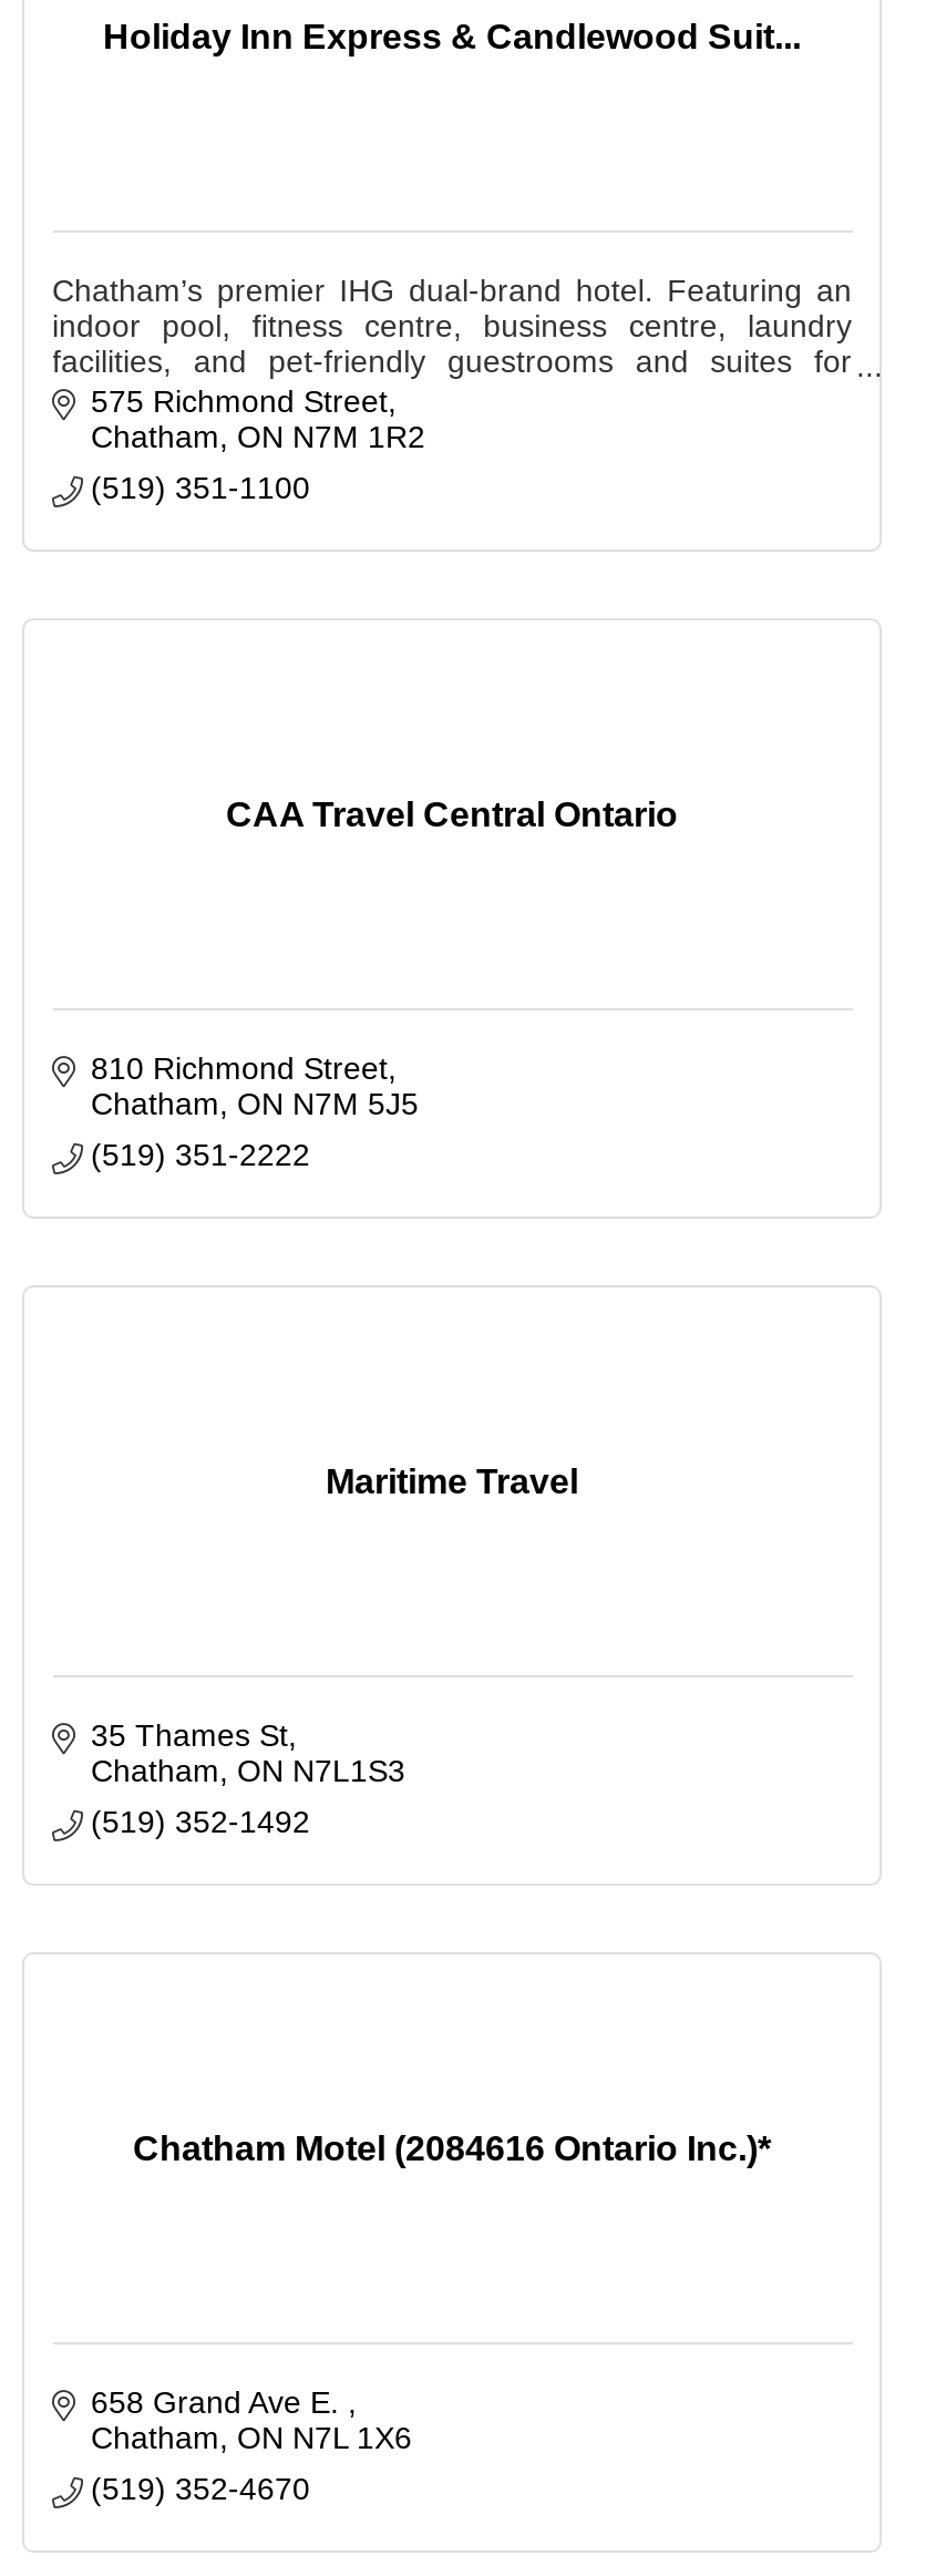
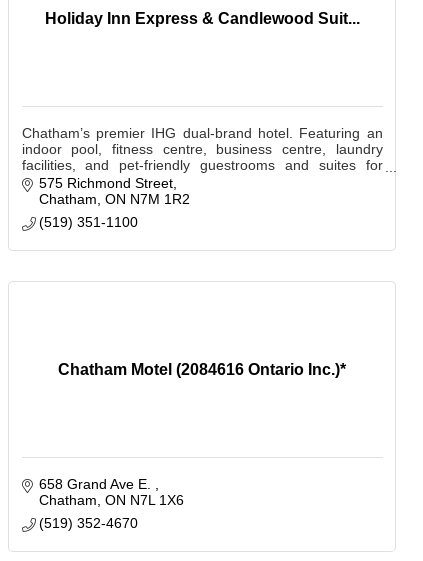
- CAA Travel Central Ontario

- 810 Richmond Street
- Chatham ON N7M 5J5
- (519) 351-2222

- Maritime Travel

- 35 Thames St
- Chatham ON N7L1S3
- (519) 352-1492
